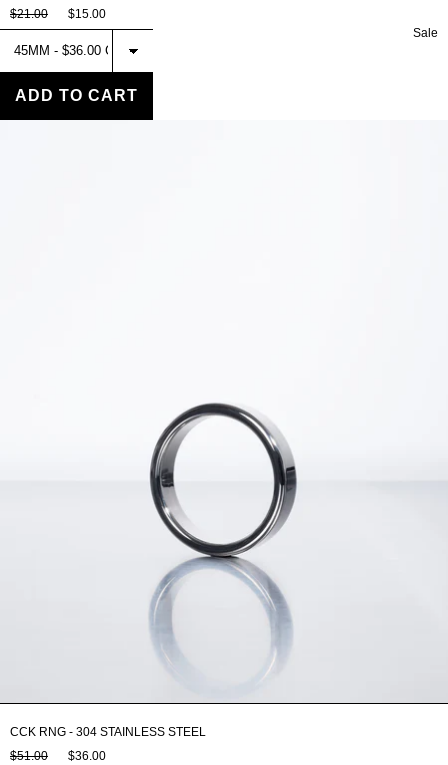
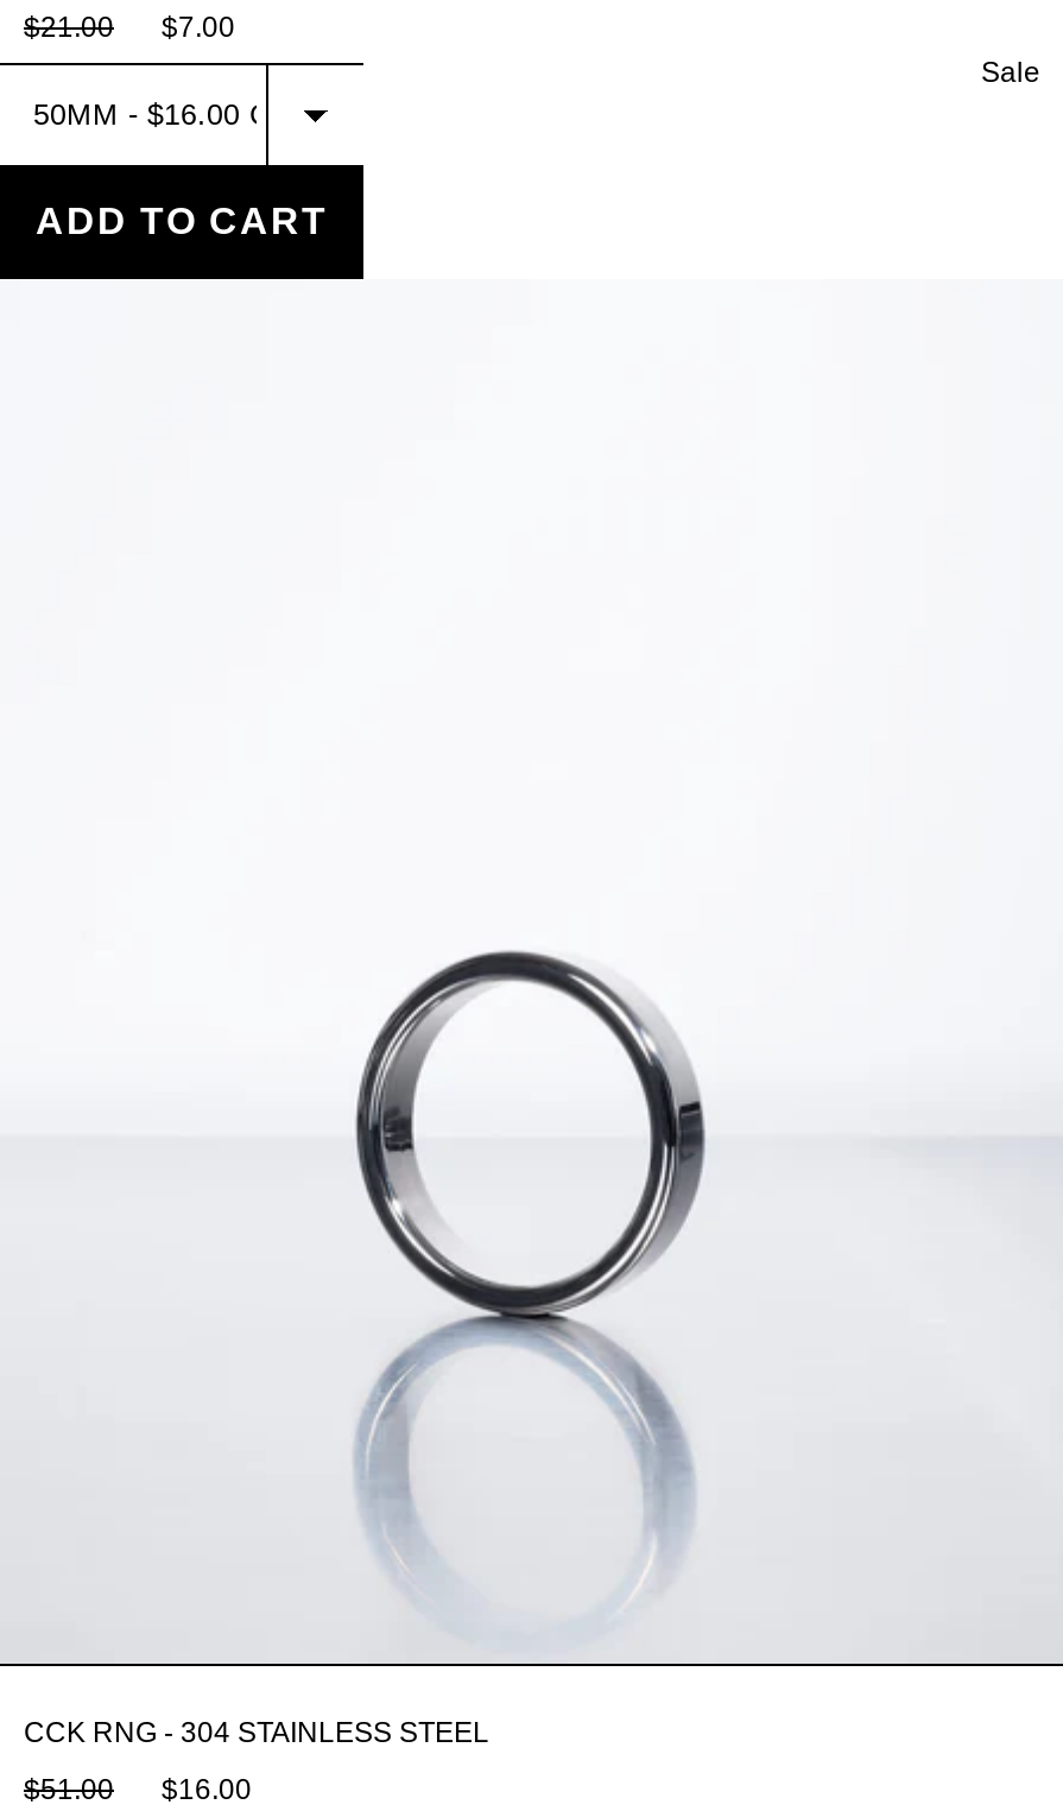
- $15.00
+ $7.00

- $36.00
+ $16.00
